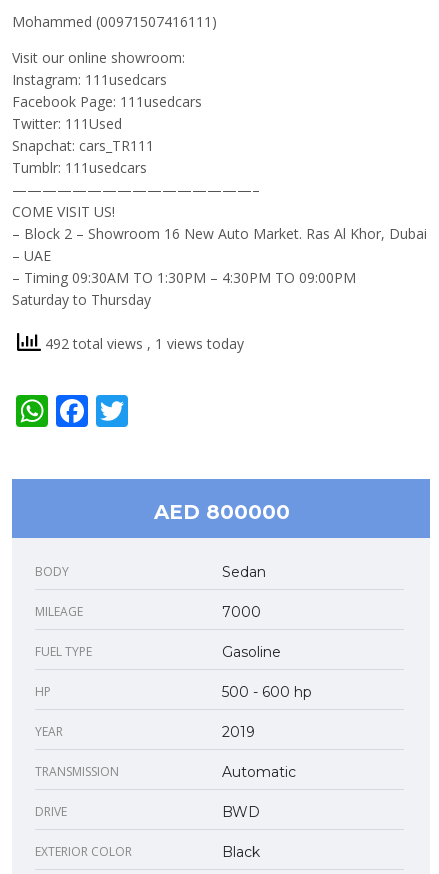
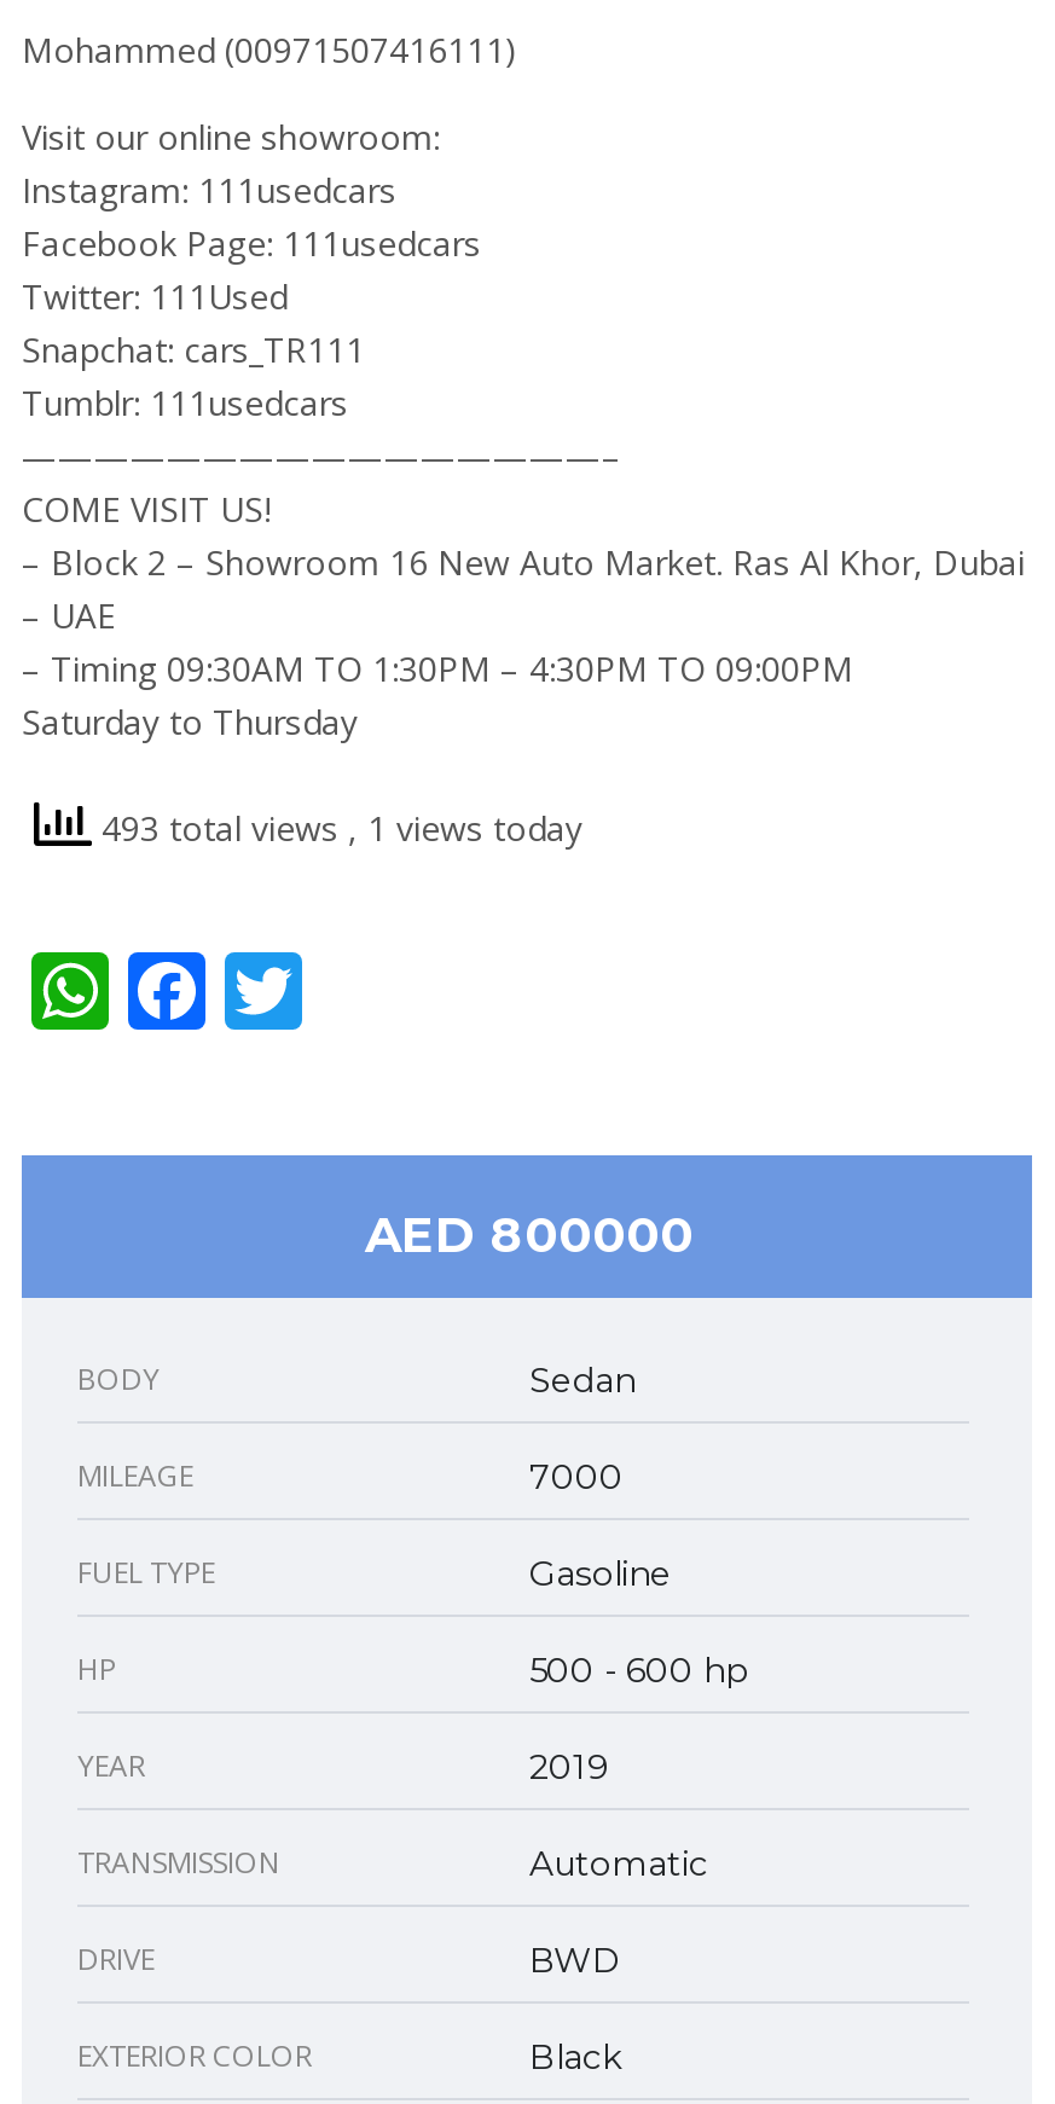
- 492 total views, 1 views today
+ 493 total views, 1 views today
